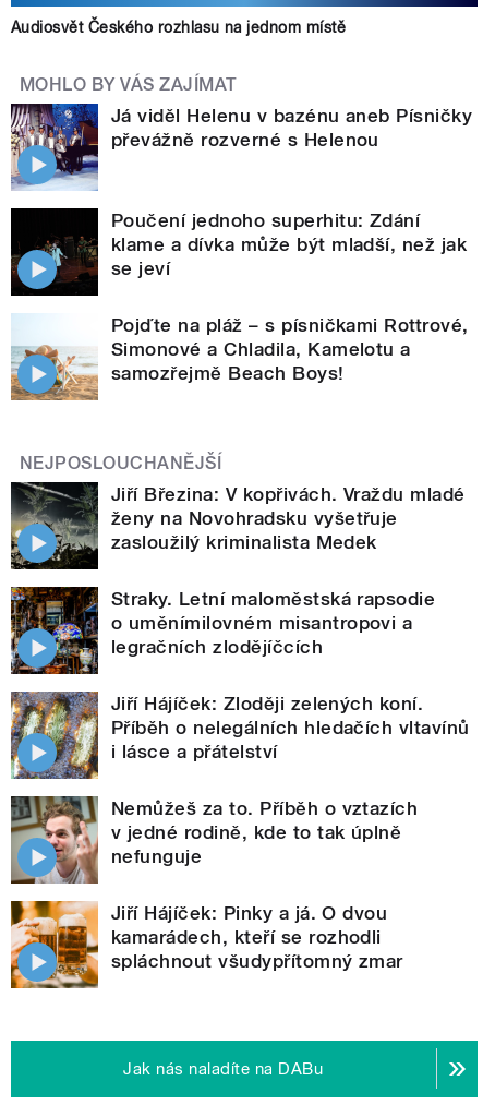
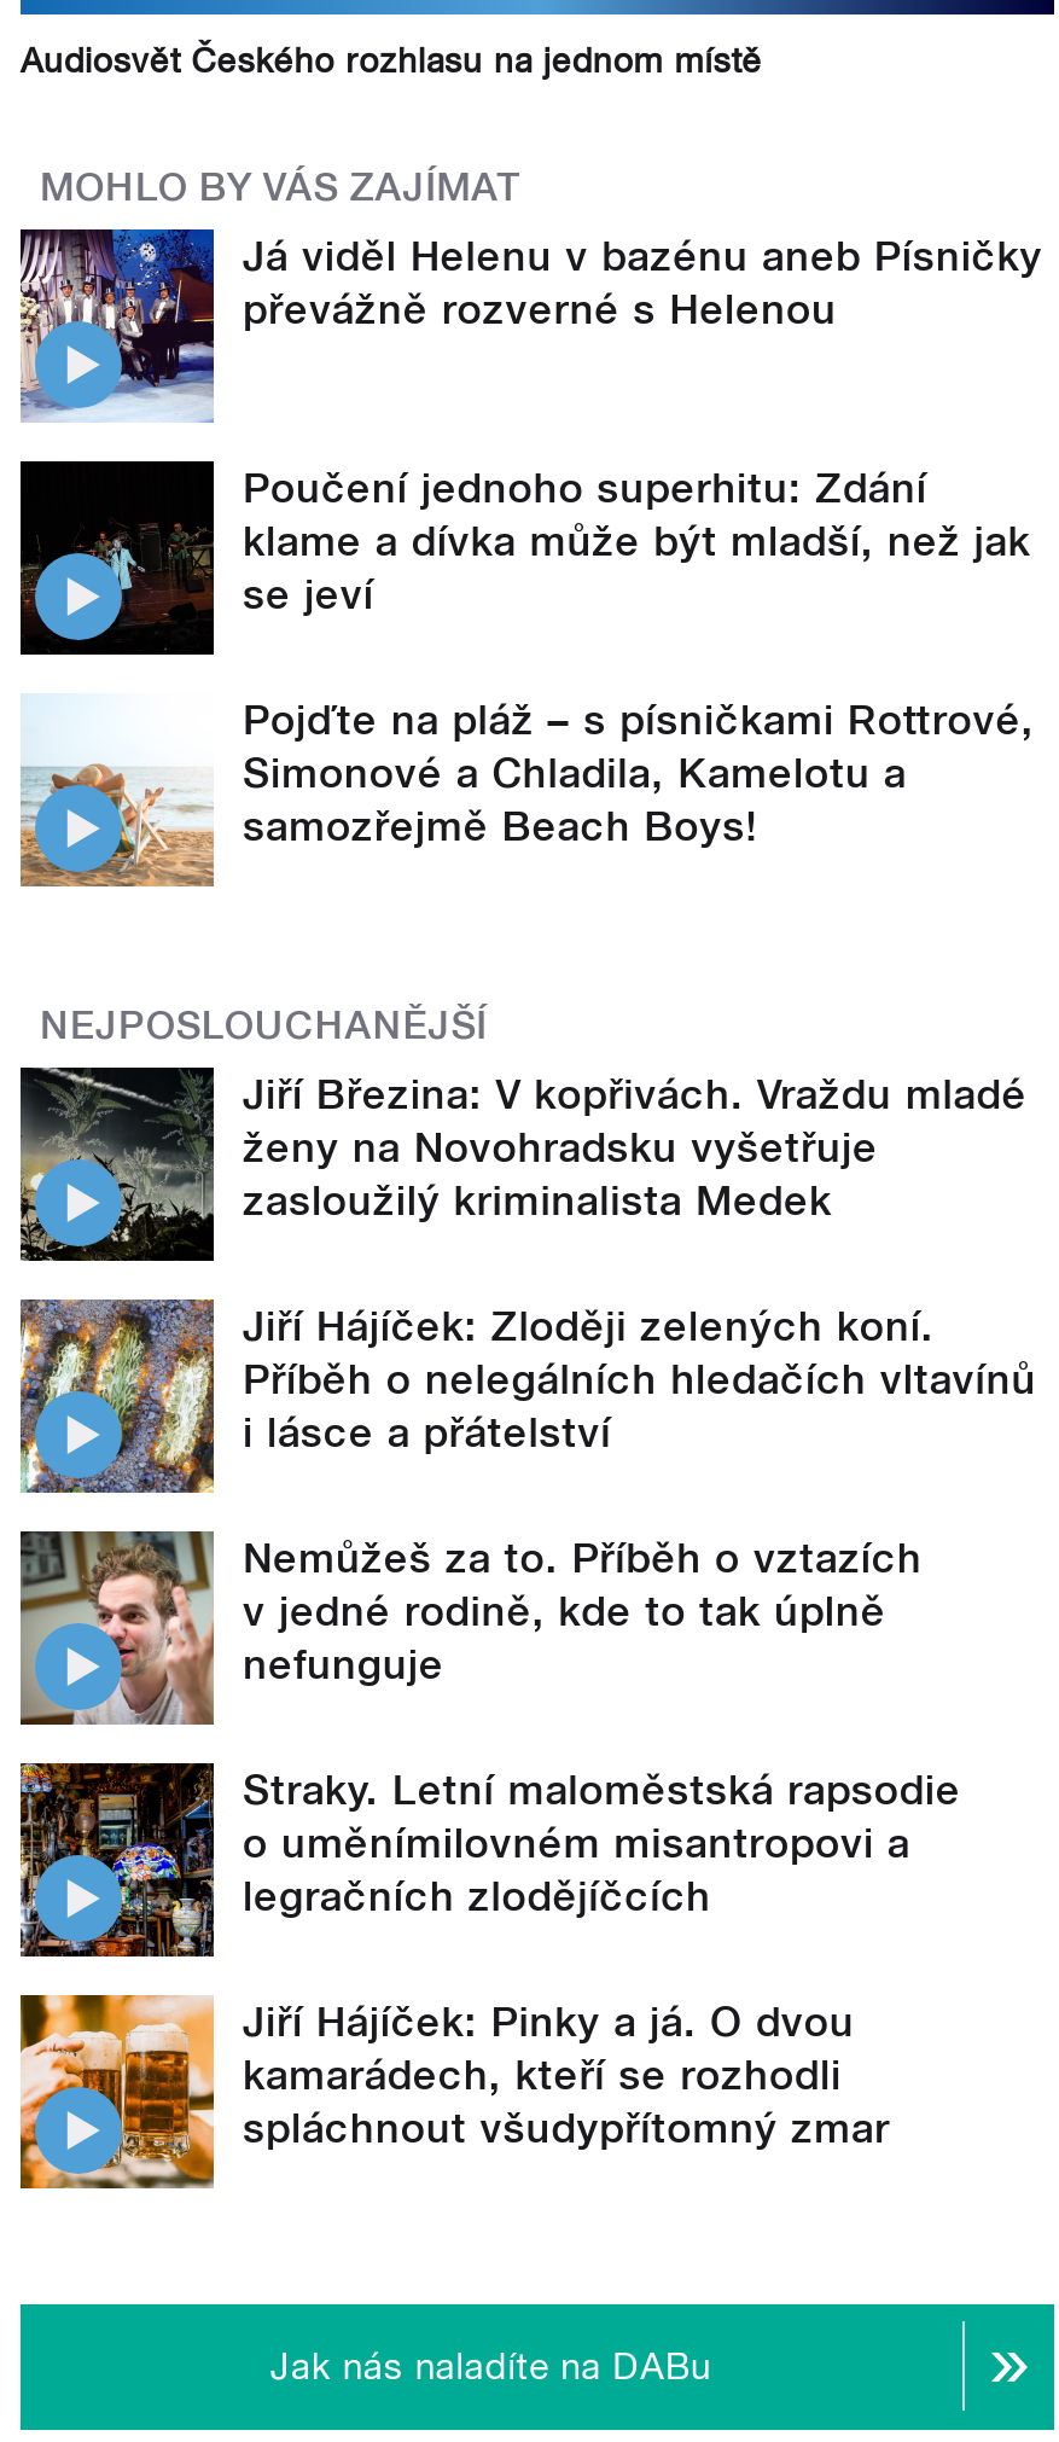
moved down: [image] | Straky. Letní maloměstská rapsodie | o uměnímilovném misantropovi a | legračních zlodějíčcích

moved up: [image] | Jiří Hájíček: Zloději zelených koní. | Příběh o nelegálních hledačích vltavínů | i lásce a přátelství | Nemůžeš za to. Příběh o vztazích | v jedné rodině, kde to tak úplně | nefunguje
